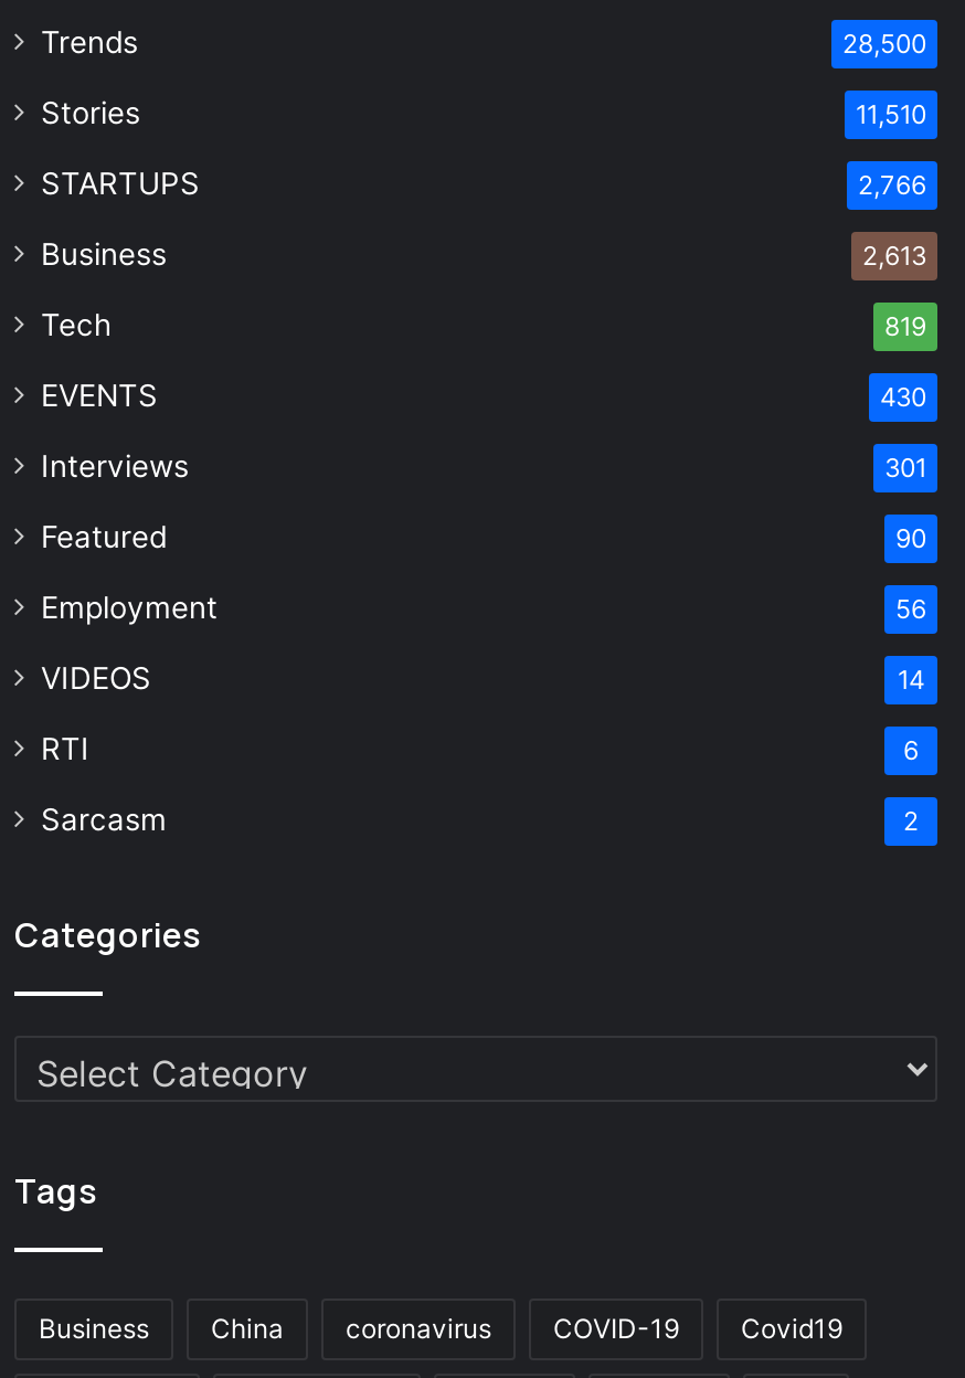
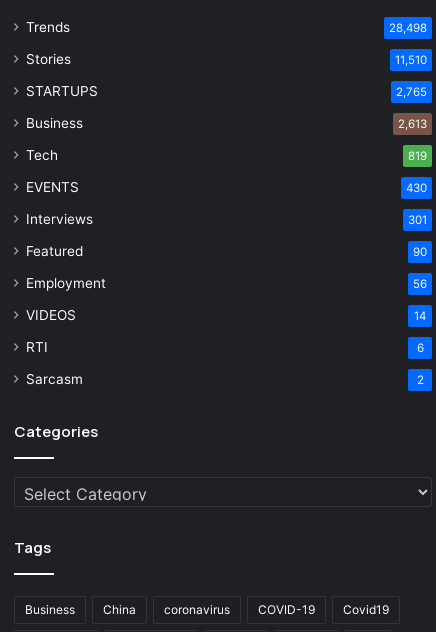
- 28,500
+ 28,498

- 2,766
+ 2,765
